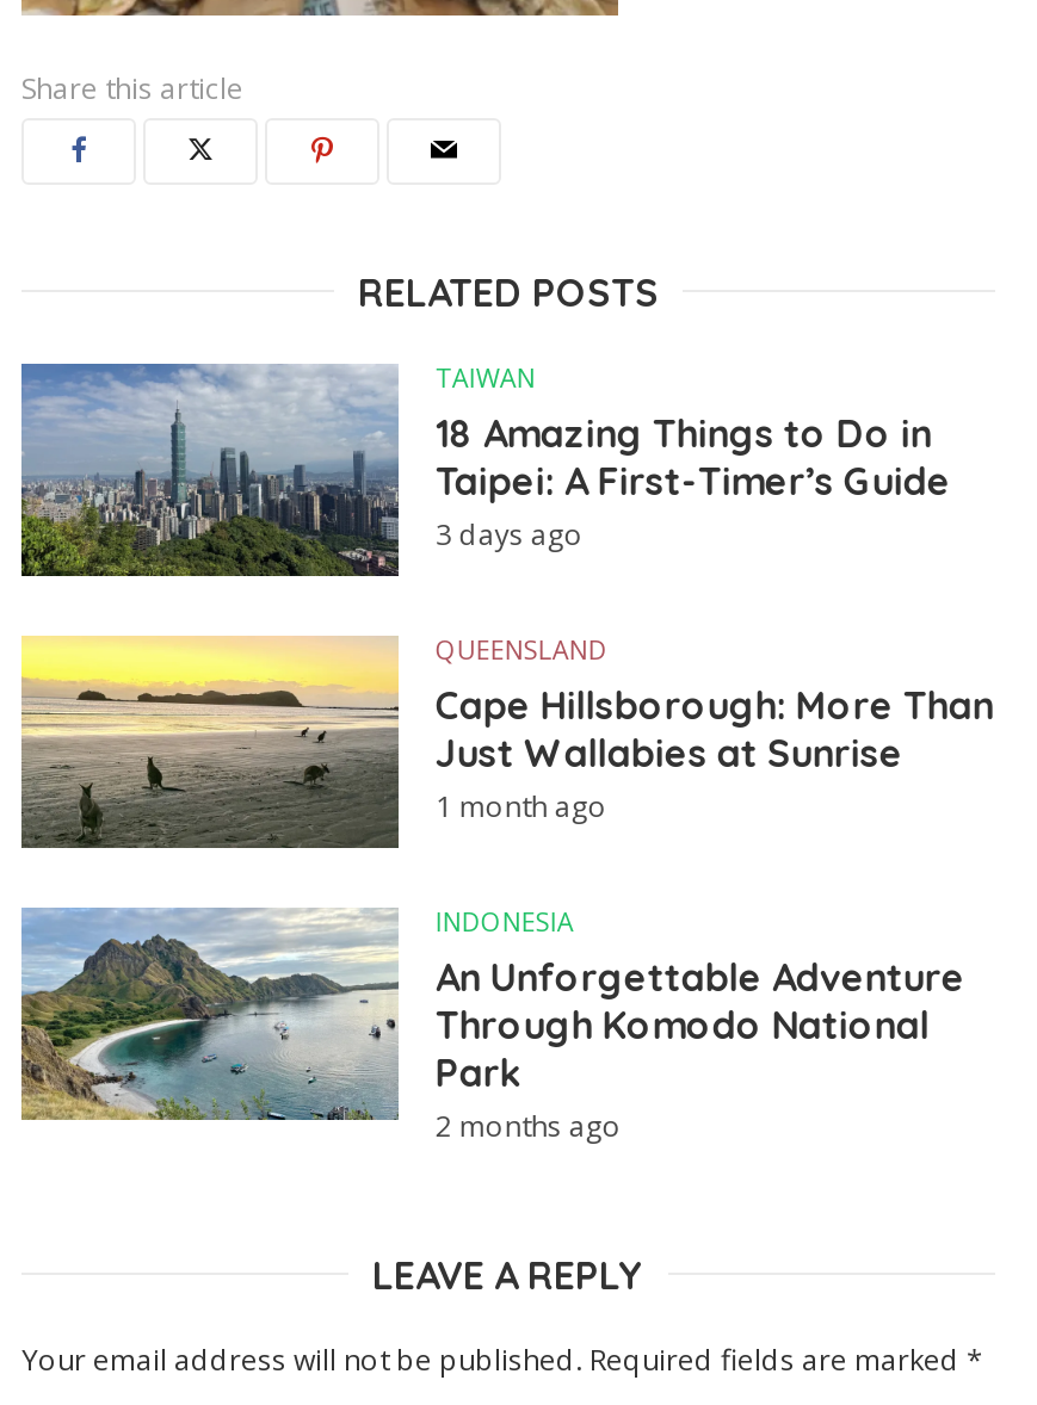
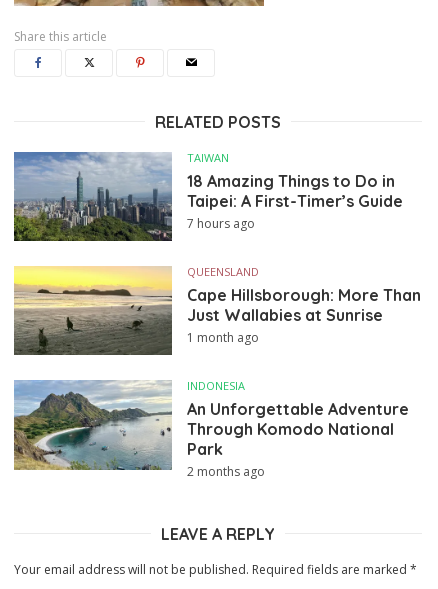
- 3 days ago
+ 7 hours ago
